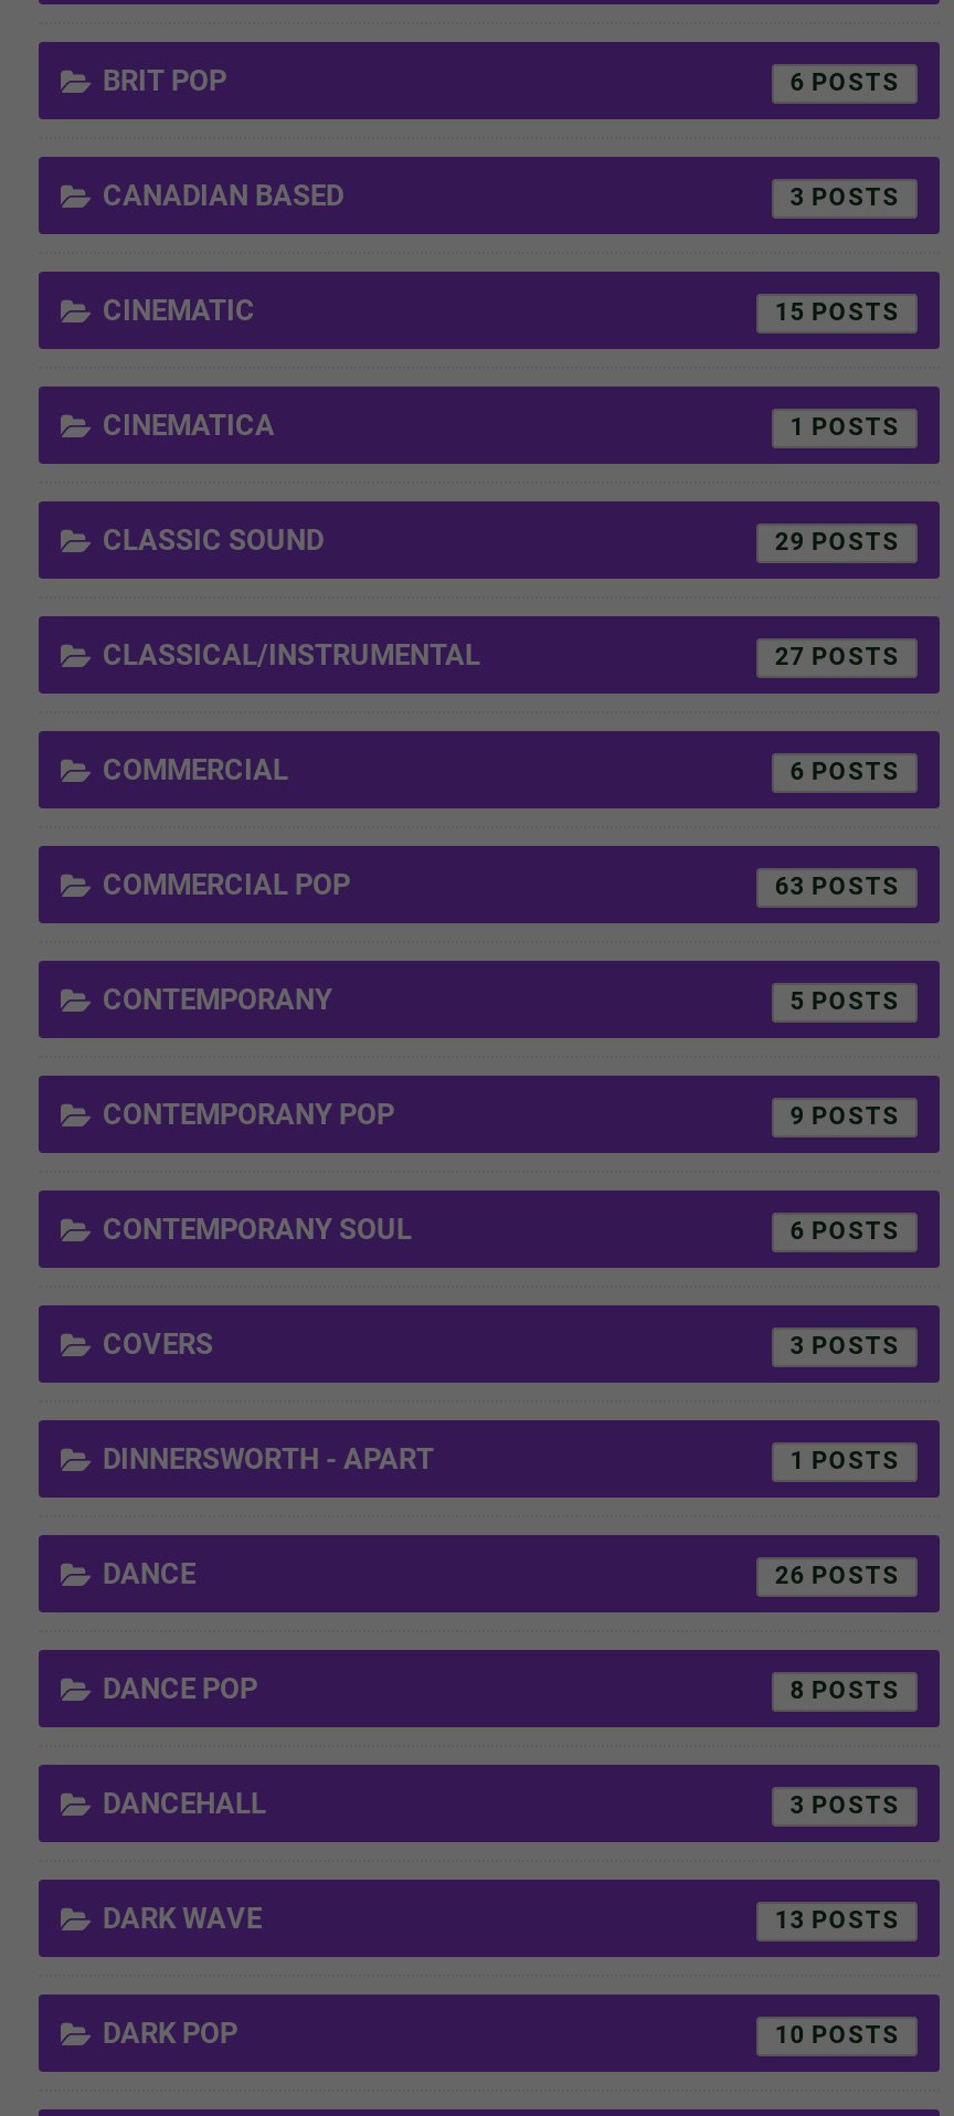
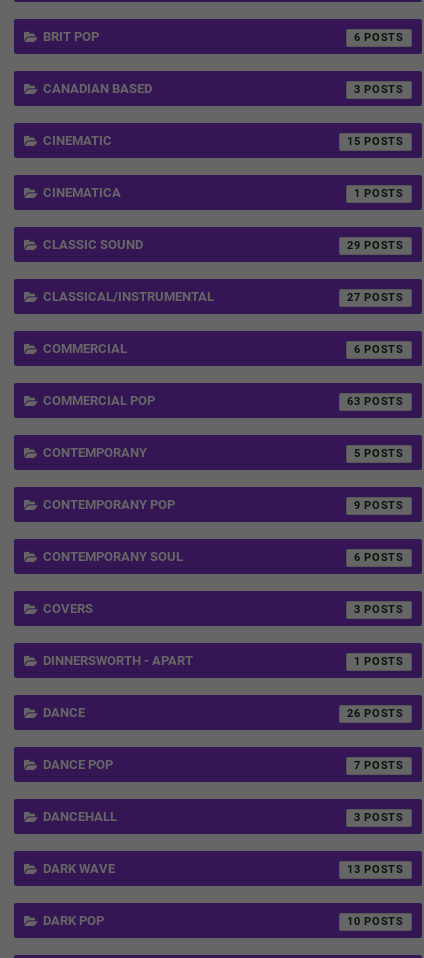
- 8
+ 7
